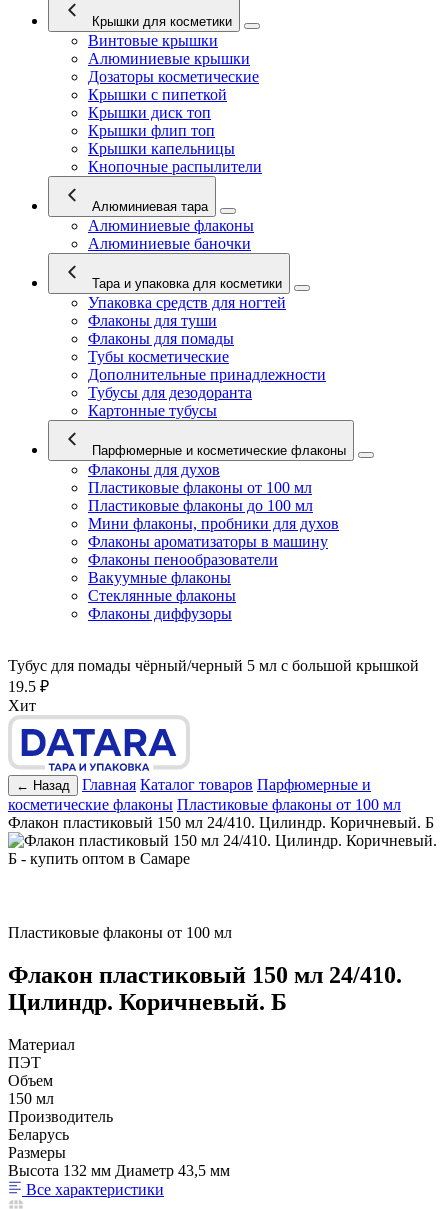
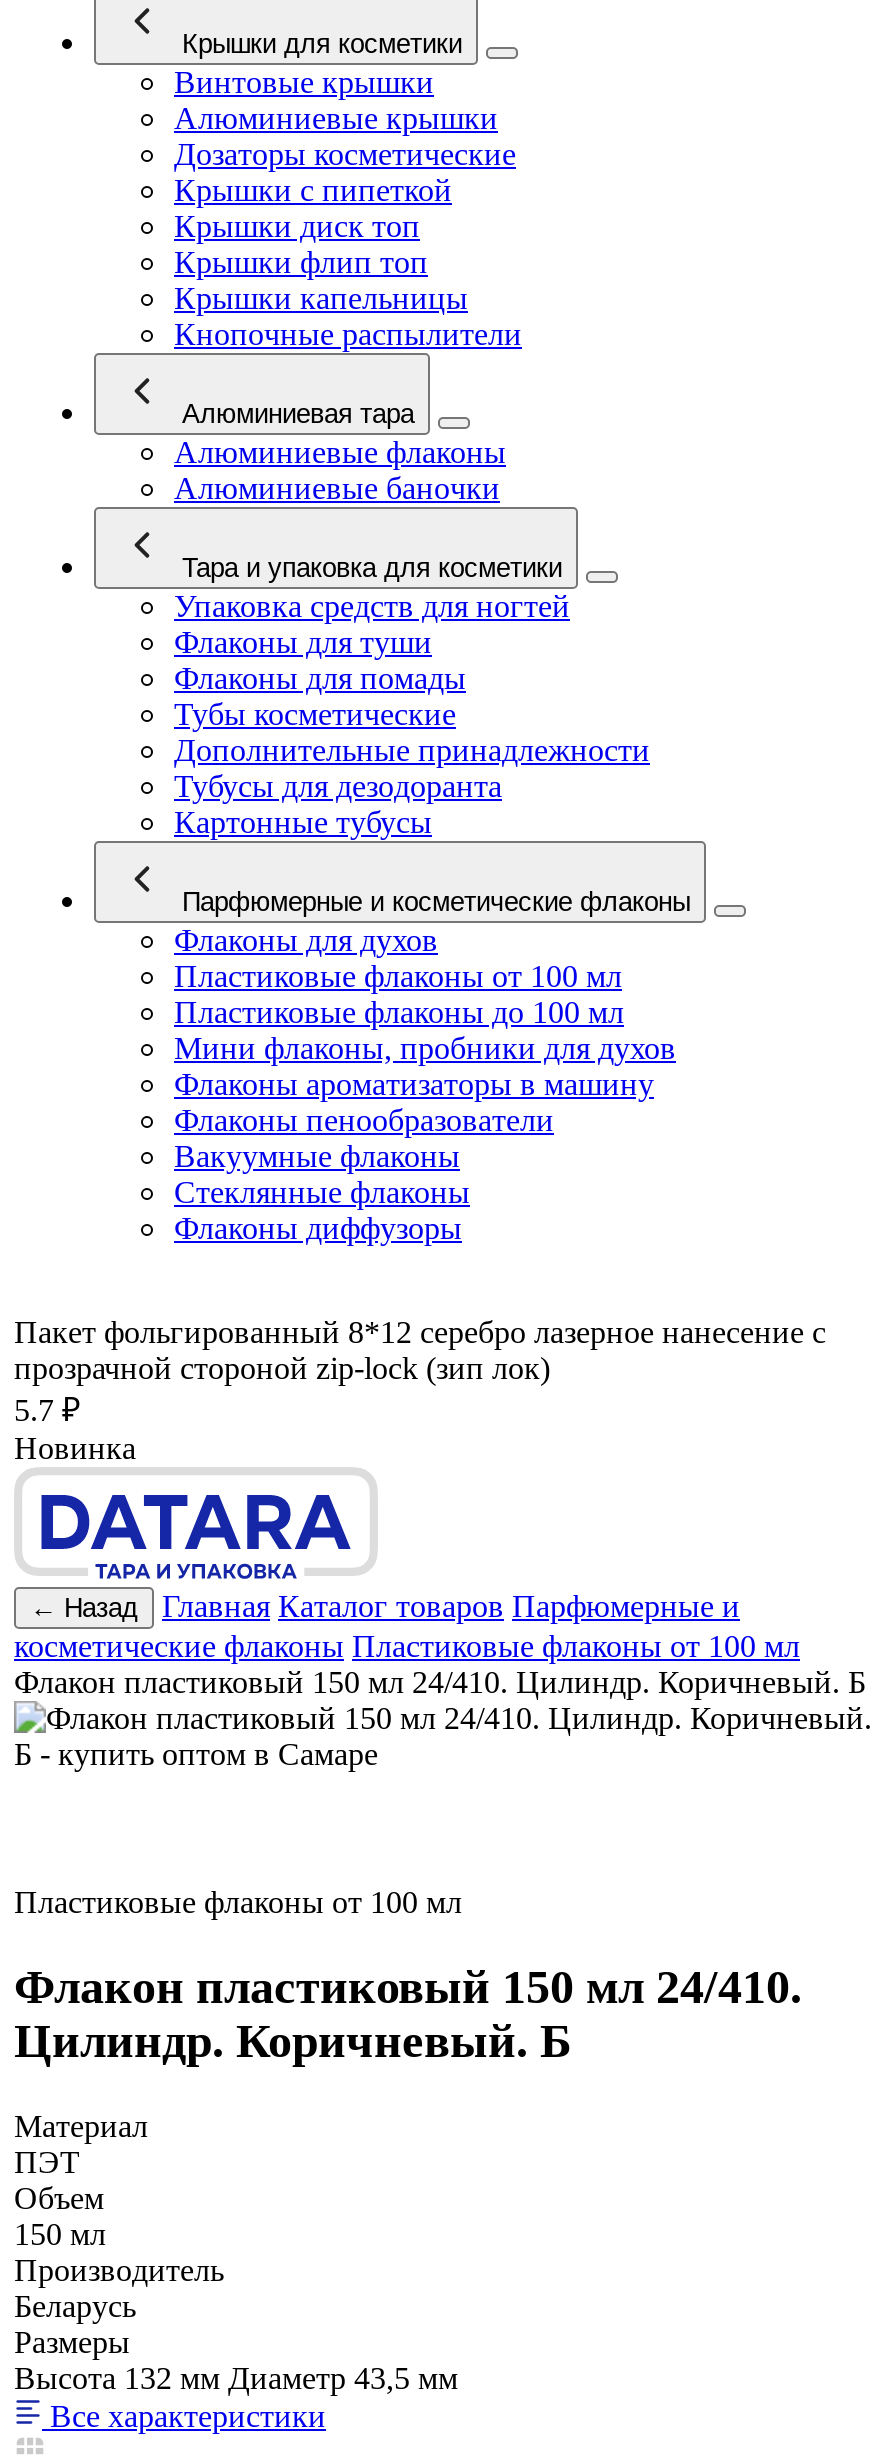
- Тубус для помады чёрный/черный 5 мл с большой крышкой
- 19.5 ₽
- Хит
+ Пакет фольгированный 8*12 серебро лазерное нанесение с
+ прозрачной стороной zip-lock (зип лок)
+ 5.7 ₽
+ Новинка
